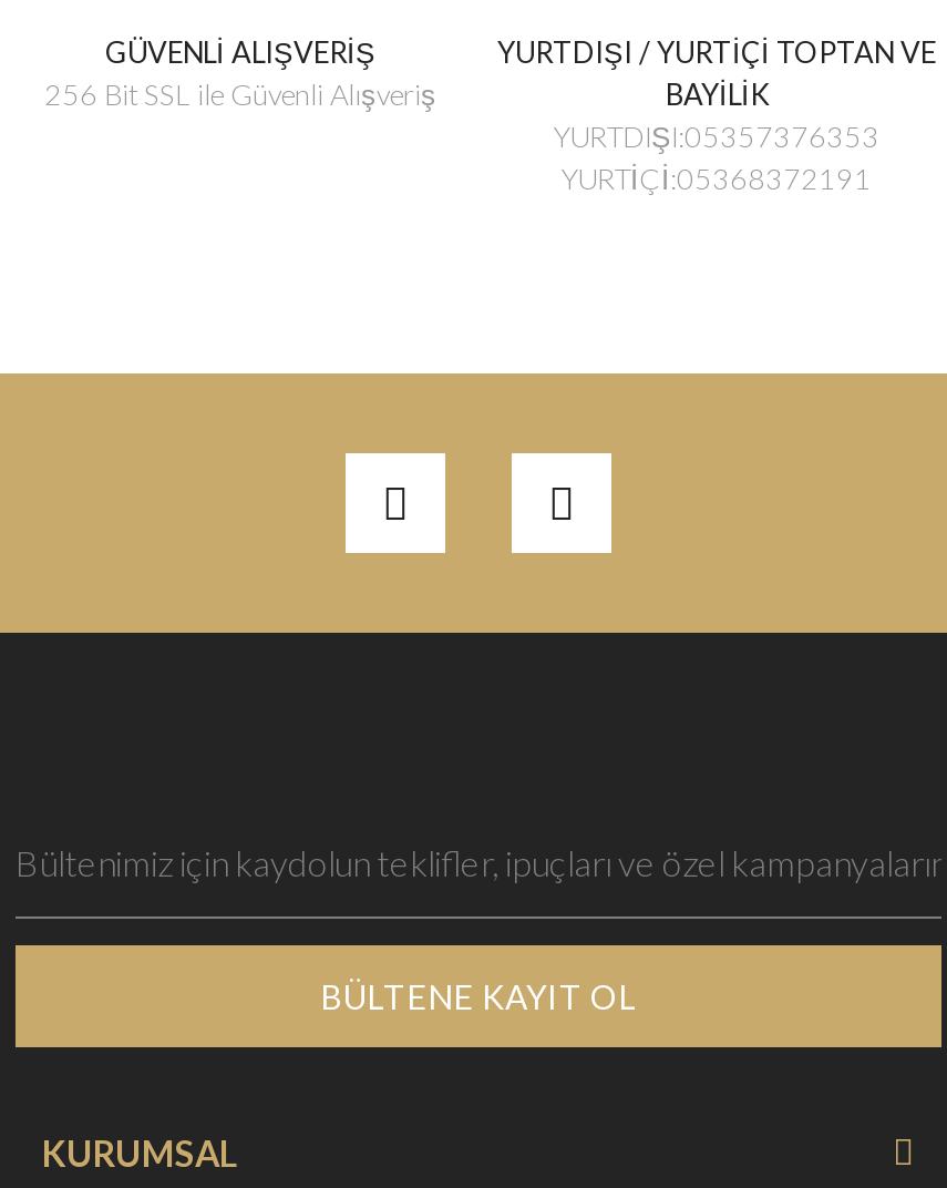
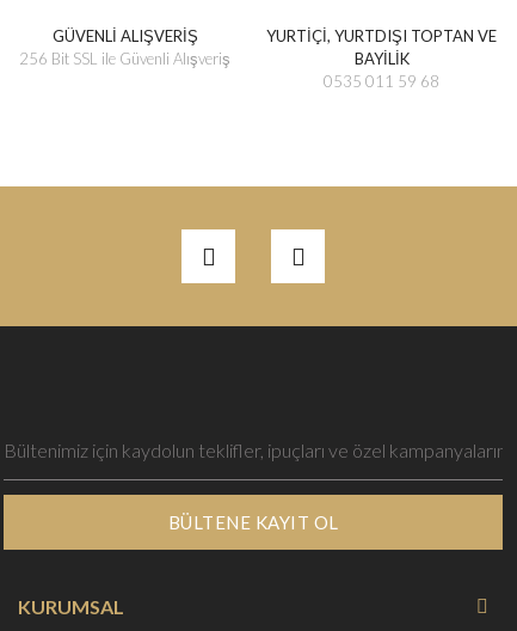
- YURTDIŞI / YURTİÇİ TOPTAN VE
+ YURTİÇİ, YURTDIŞI TOPTAN VE

- YURTDIŞI:05357376353
- YURTİÇİ:05368372191
+ 0535 011 59 68
